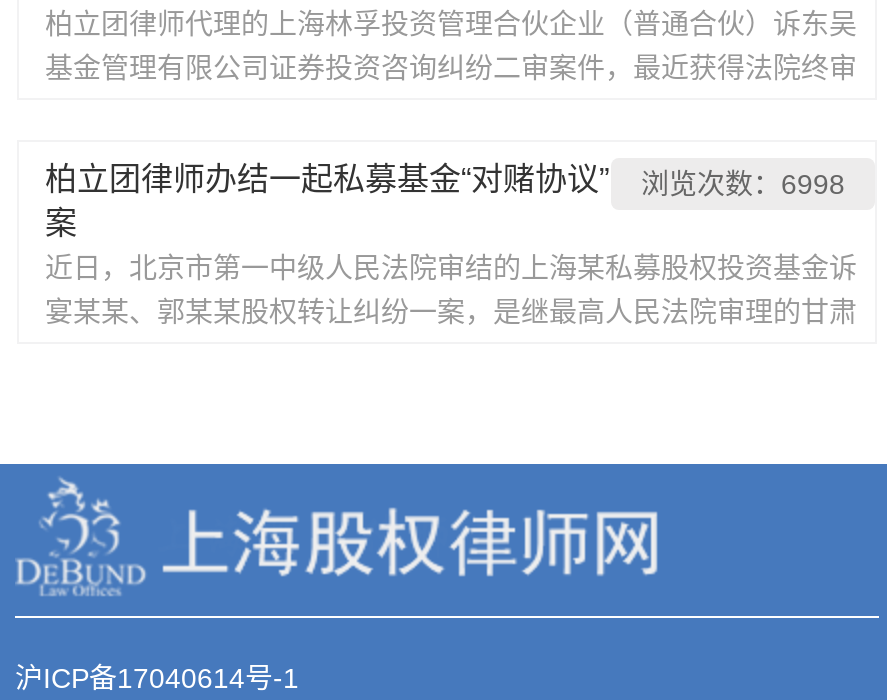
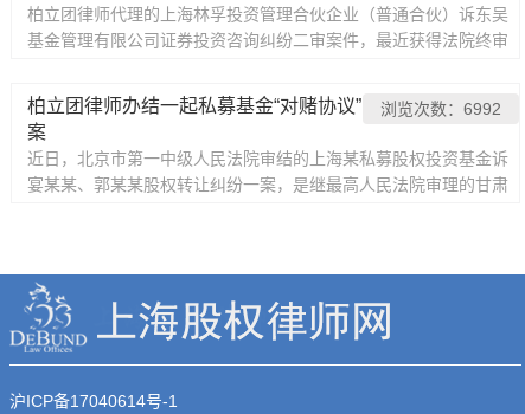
- 柏立团律师办结一起私募基金“对赌协议” 浏览次数：6998
+ 柏立团律师办结一起私募基金“对赌协议” 浏览次数：6992
